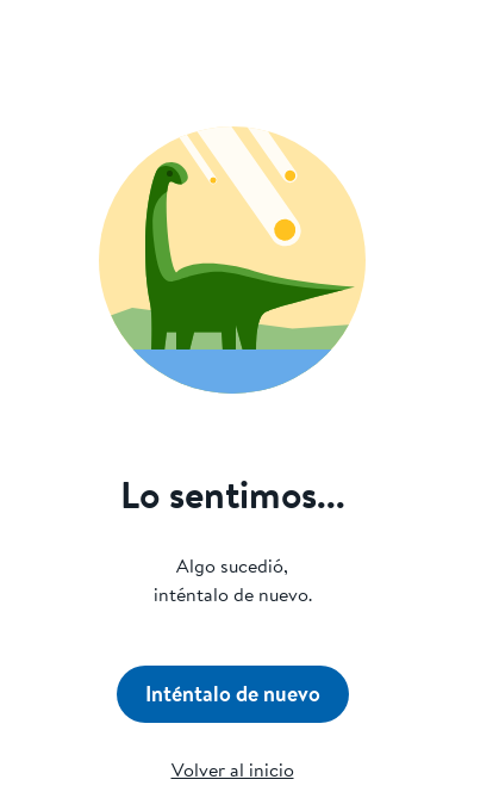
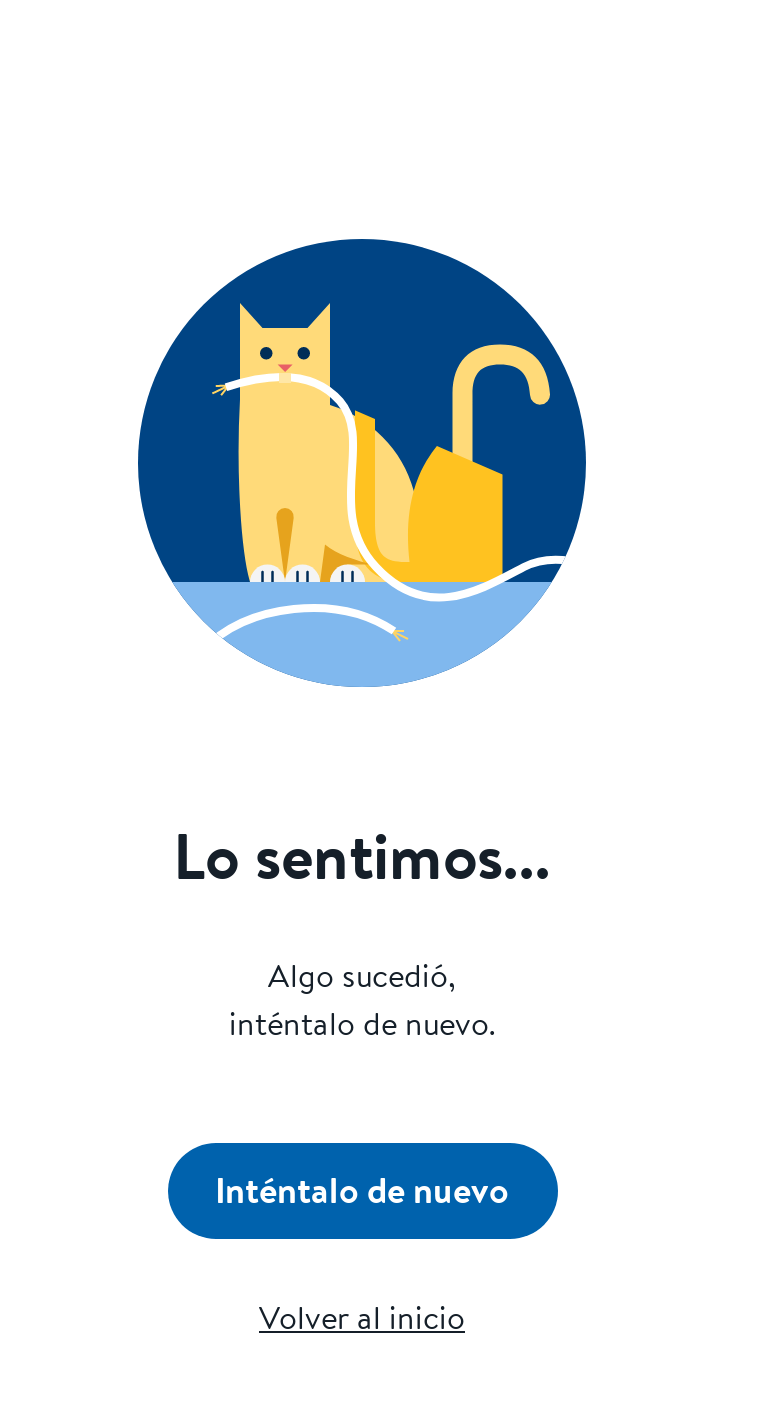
- [image]
+ [image]
